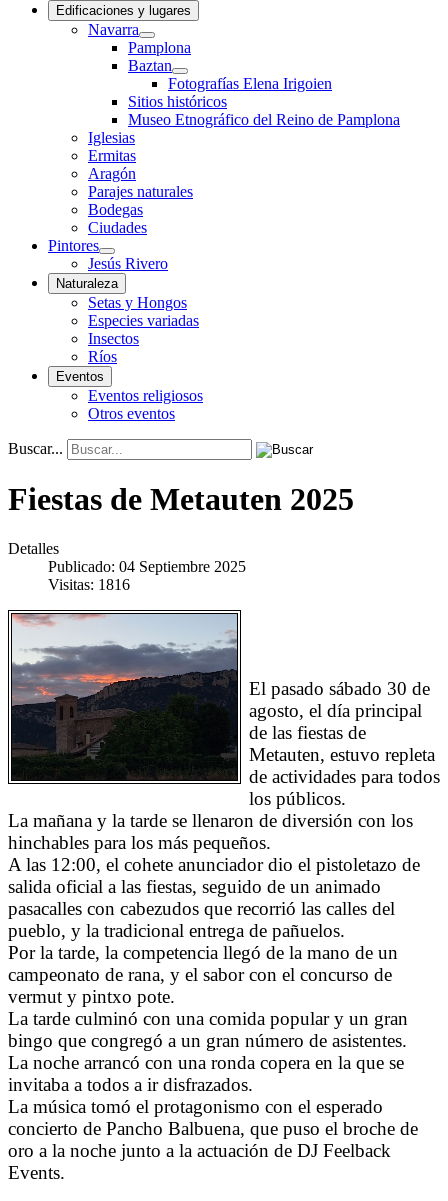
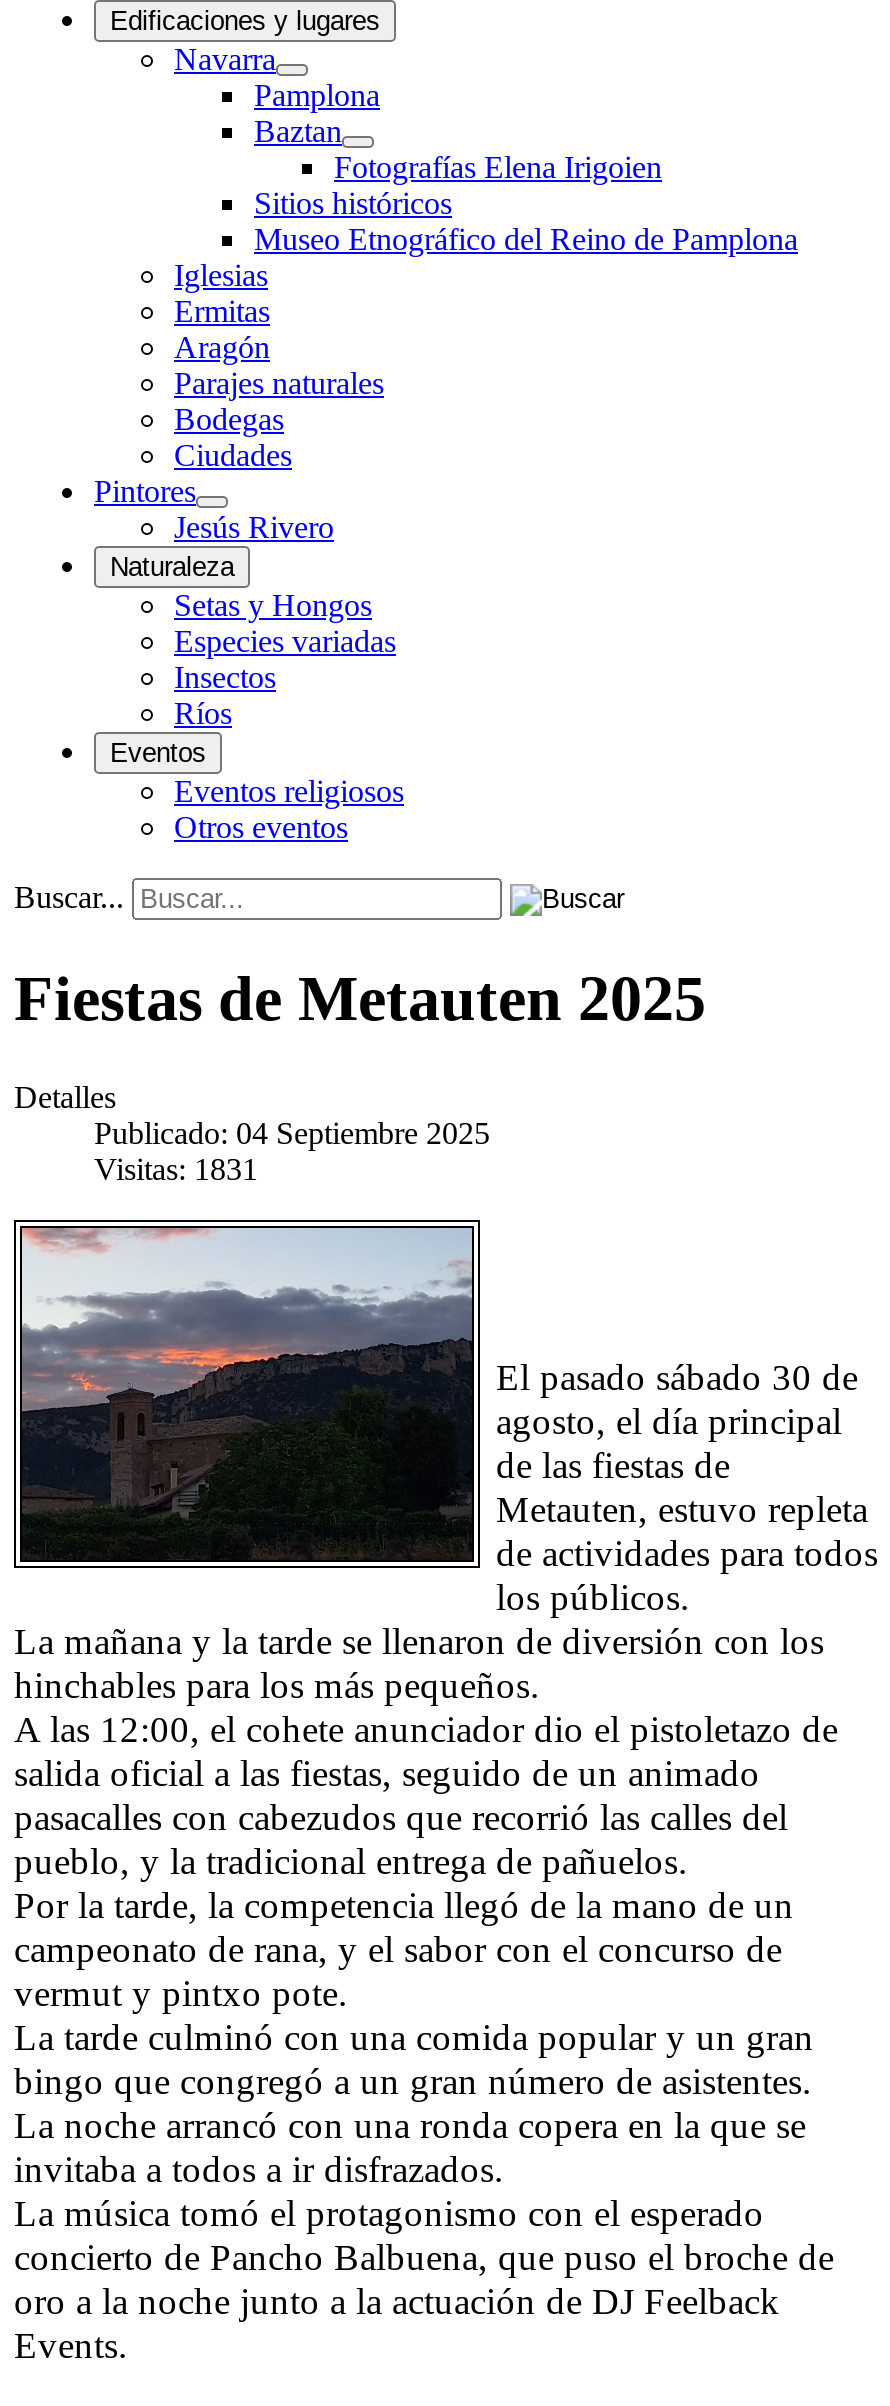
- Visitas: 1816
+ Visitas: 1831
